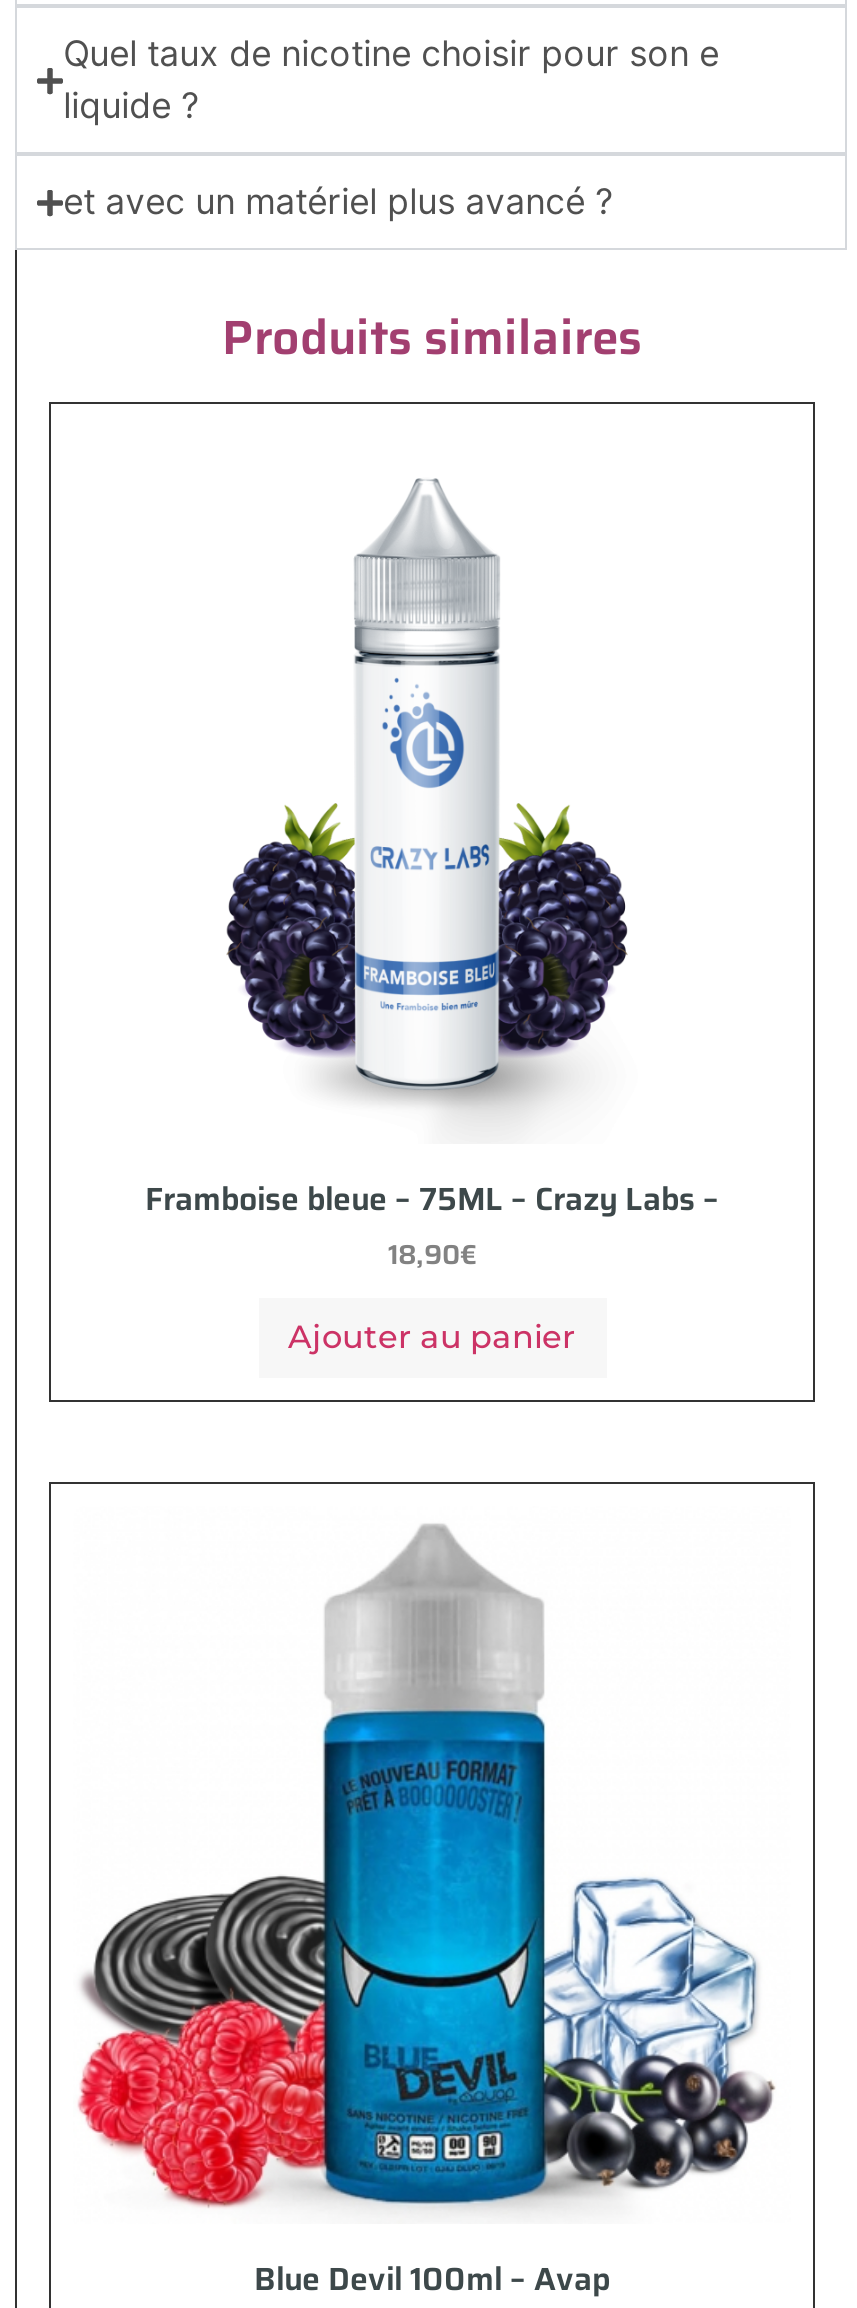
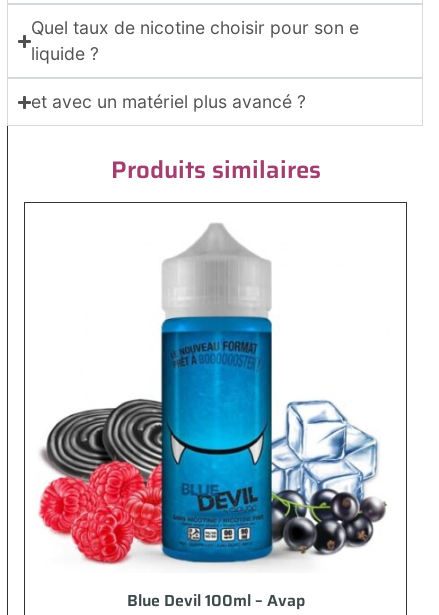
- [image]
- Framboise bleue – 75ML – Crazy Labs –
- 18,90€
- Ajouter au panier
